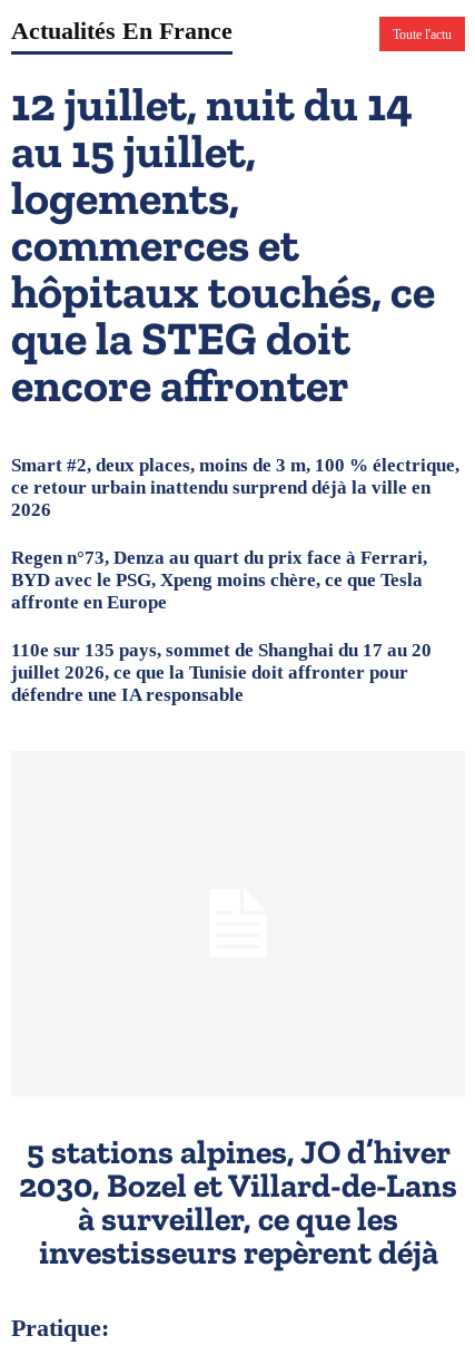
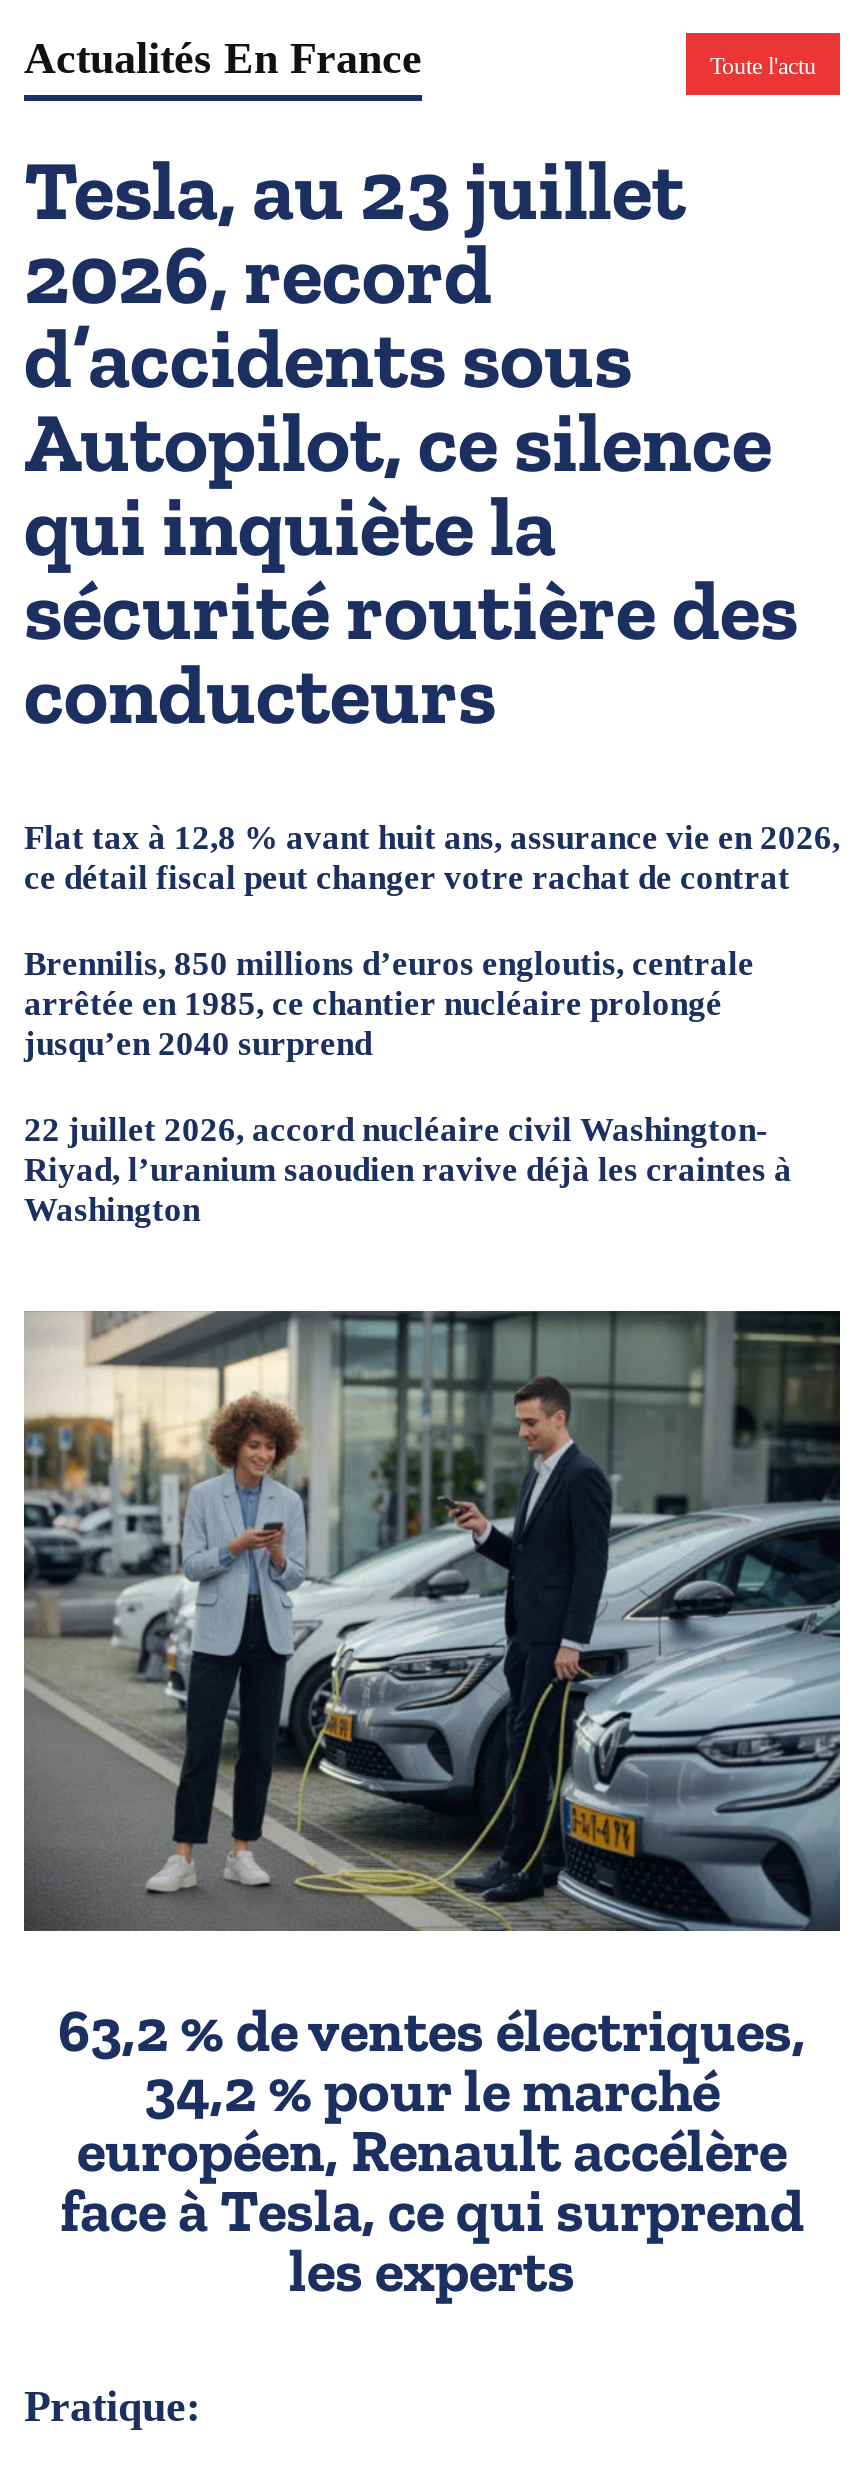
+ [image]

- 12 juillet, nuit du 14
- au 15 juillet,
- logements,
- commerces et
- hôpitaux touchés, ce
- que la STEG doit
- encore affronter
+ Tesla, au 23 juillet
+ 2026, record
+ d’accidents sous
+ Autopilot, ce silence
+ qui inquiète la
+ sécurité routière des
+ conducteurs

- Smart #2, deux places, moins de 3 m, 100 % électrique,
- ce retour urbain inattendu surprend déjà la ville en
- 2026
+ Flat tax à 12,8 % avant huit ans, assurance vie en 2026,
+ ce détail fiscal peut changer votre rachat de contrat

- Regen n°73, Denza au quart du prix face à Ferrari,
- BYD avec le PSG, Xpeng moins chère, ce que Tesla
- affronte en Europe
+ Brennilis, 850 millions d’euros engloutis, centrale
+ arrêtée en 1985, ce chantier nucléaire prolongé
+ jusqu’en 2040 surprend

- 110e sur 135 pays, sommet de Shanghai du 17 au 20
- juillet 2026, ce que la Tunisie doit affronter pour
- défendre une IA responsable
+ 22 juillet 2026, accord nucléaire civil Washington-
+ Riyad, l’uranium saoudien ravive déjà les craintes à
+ Washington

- 5 stations alpines, JO d’hiver
- 2030, Bozel et Villard-de-Lans
- à surveiller, ce que les
- investisseurs repèrent déjà
+ 63,2 % de ventes électriques,
+ 34,2 % pour le marché
+ européen, Renault accélère
+ face à Tesla, ce qui surprend
+ les experts
